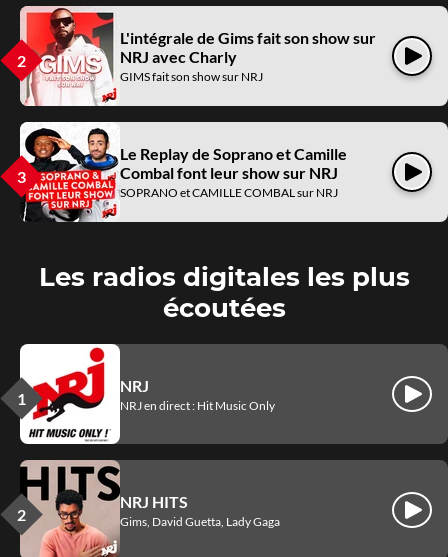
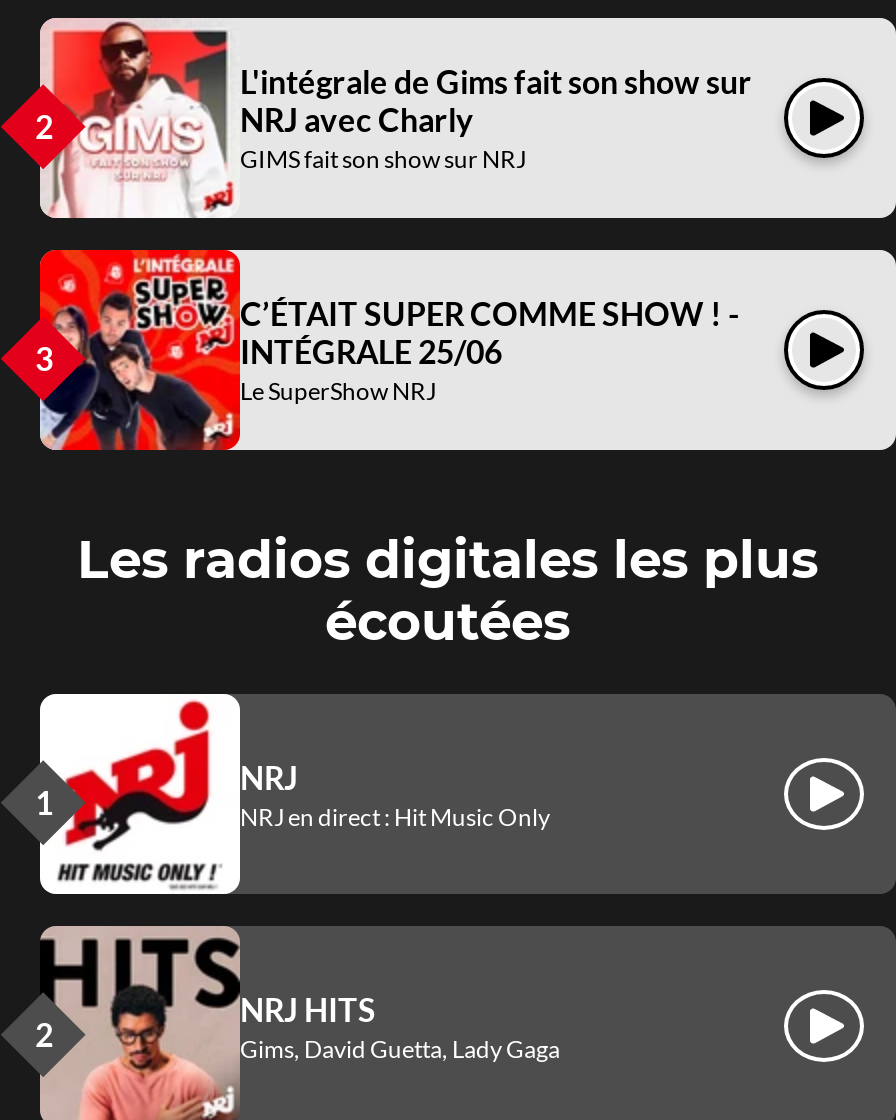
- [image]
- Le Replay de Soprano et Camille
- Combal font leur show sur NRJ
- SOPRANO et CAMILLE COMBAL sur NRJ
+ [image]
+ C’ÉTAIT SUPER COMME SHOW ! -
+ INTÉGRALE 25/06
+ Le SuperShow NRJ
